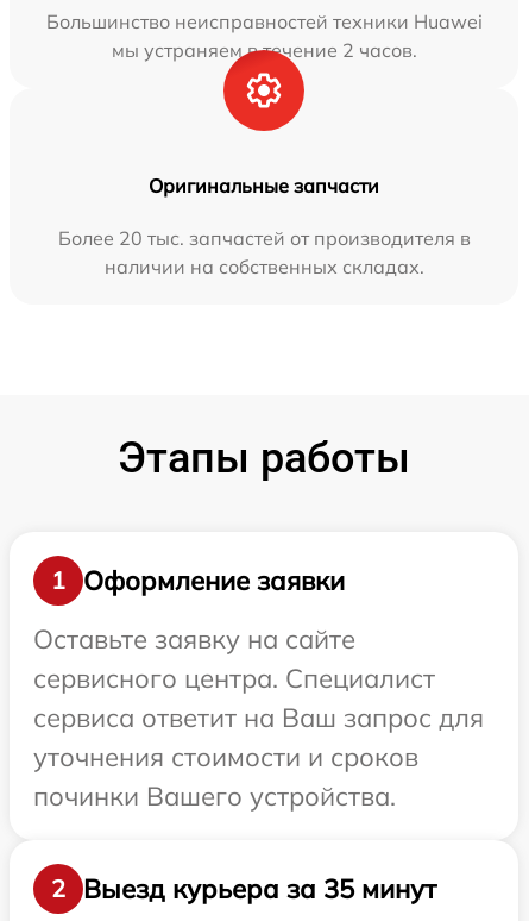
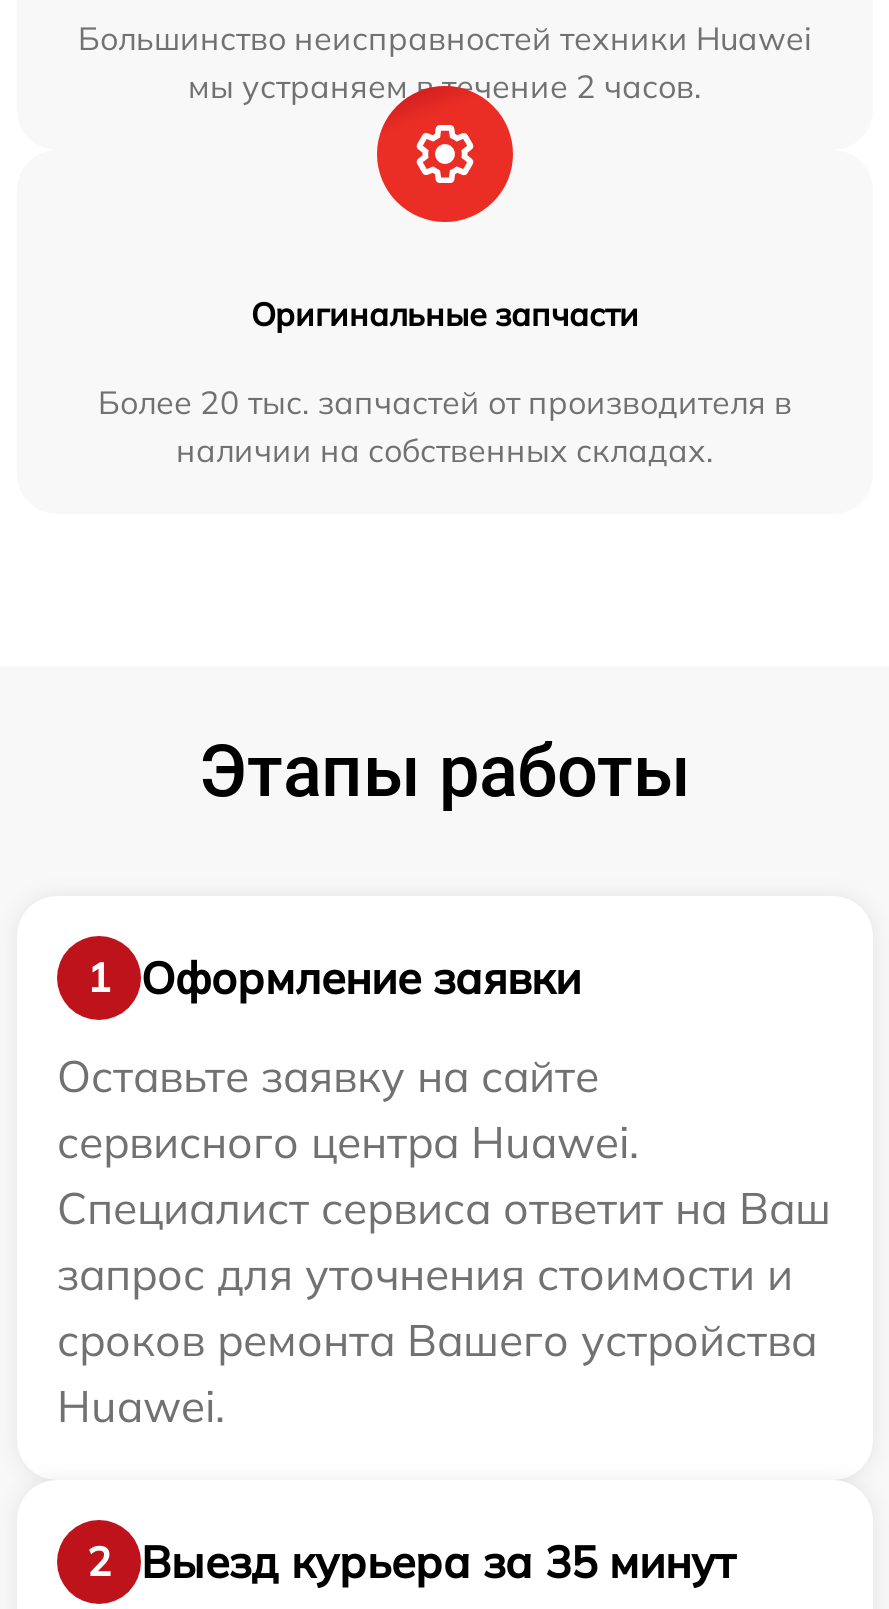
- сервисного центра. Специалист
- сервиса ответит на Ваш запрос для
- уточнения стоимости и сроков
- починки Вашего устройства.
+ сервисного центра Huawei.
+ Специалист сервиса ответит на Ваш
+ запрос для уточнения стоимости и
+ сроков ремонта Вашего устройства
+ Huawei.
